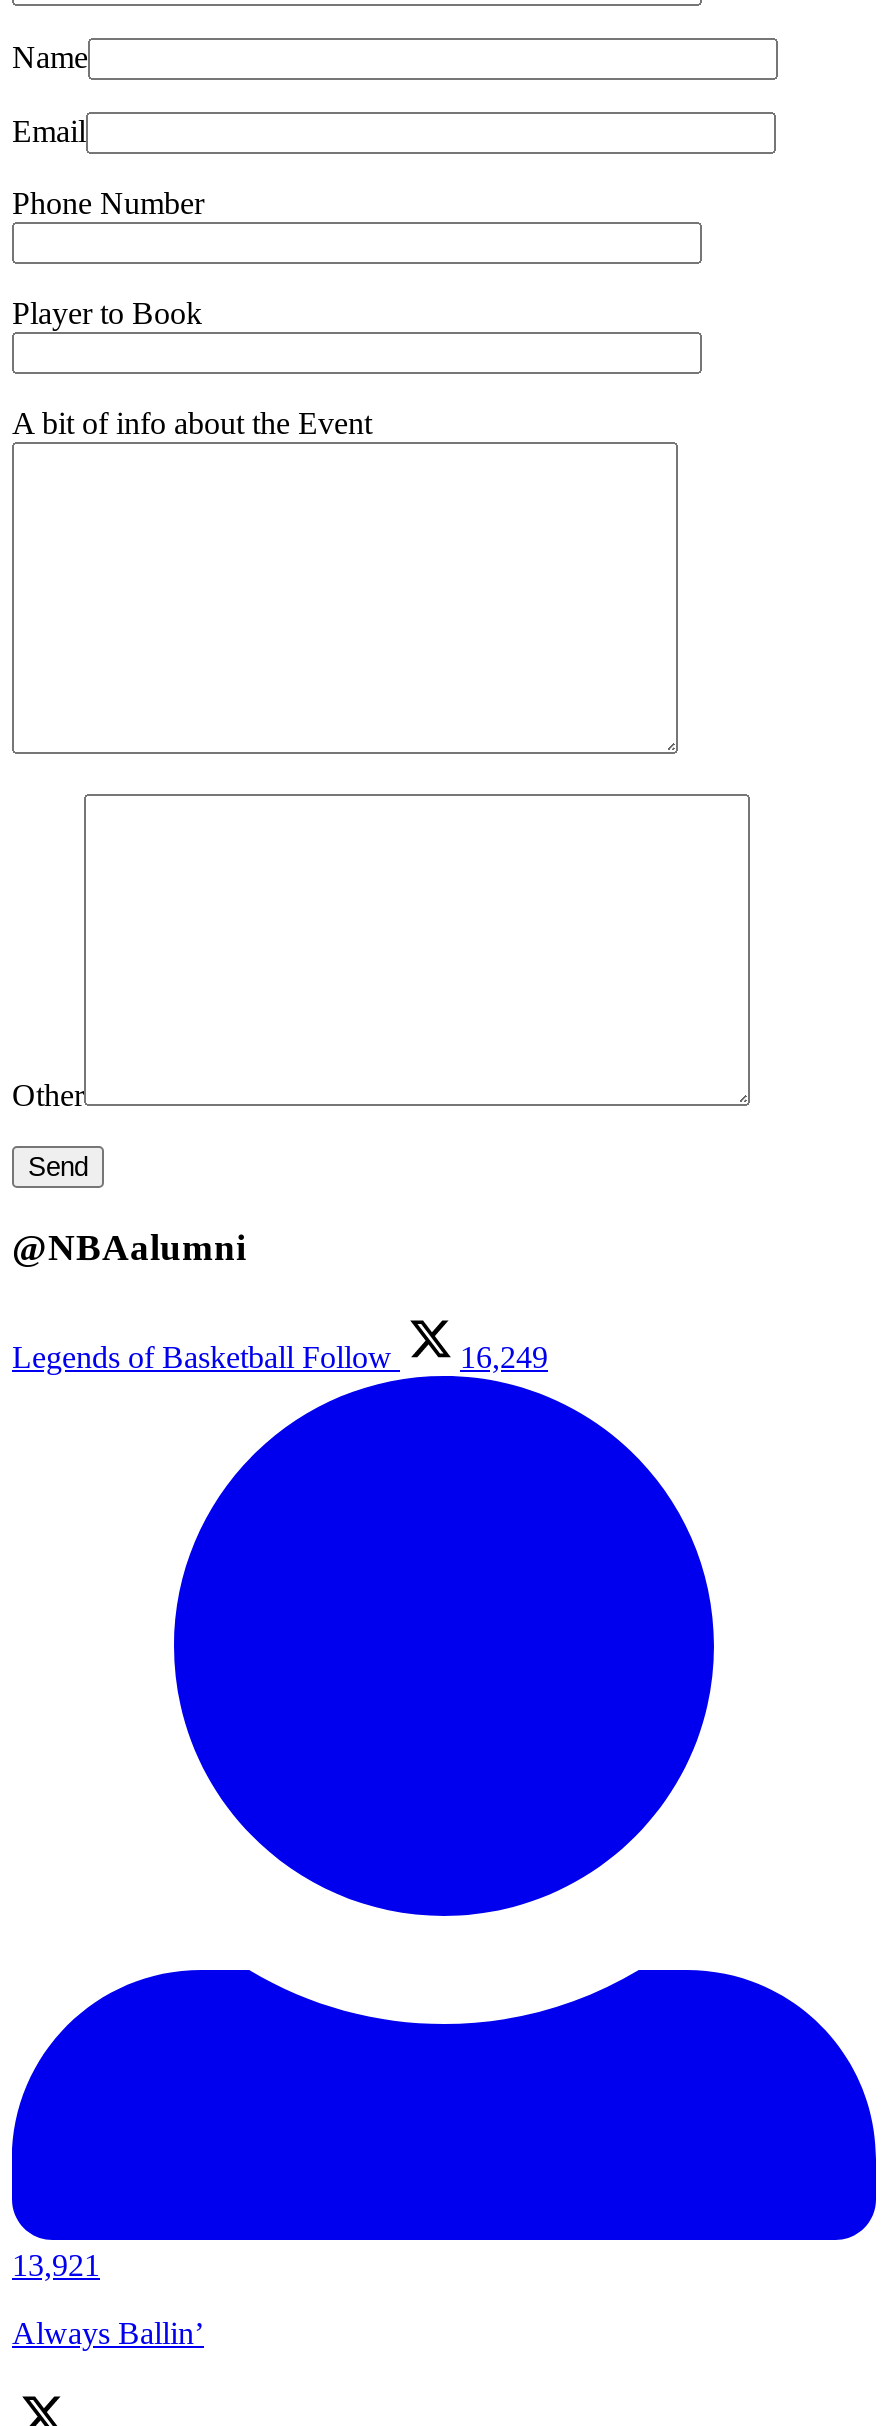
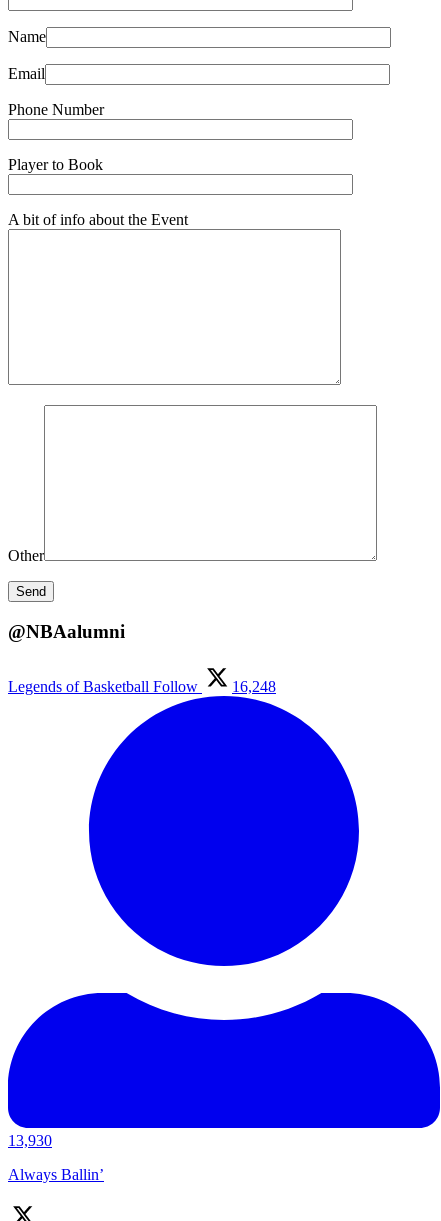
- Legends of Basketball Follow 16,249
+ Legends of Basketball Follow 16,248

- 13,921
+ 13,930
